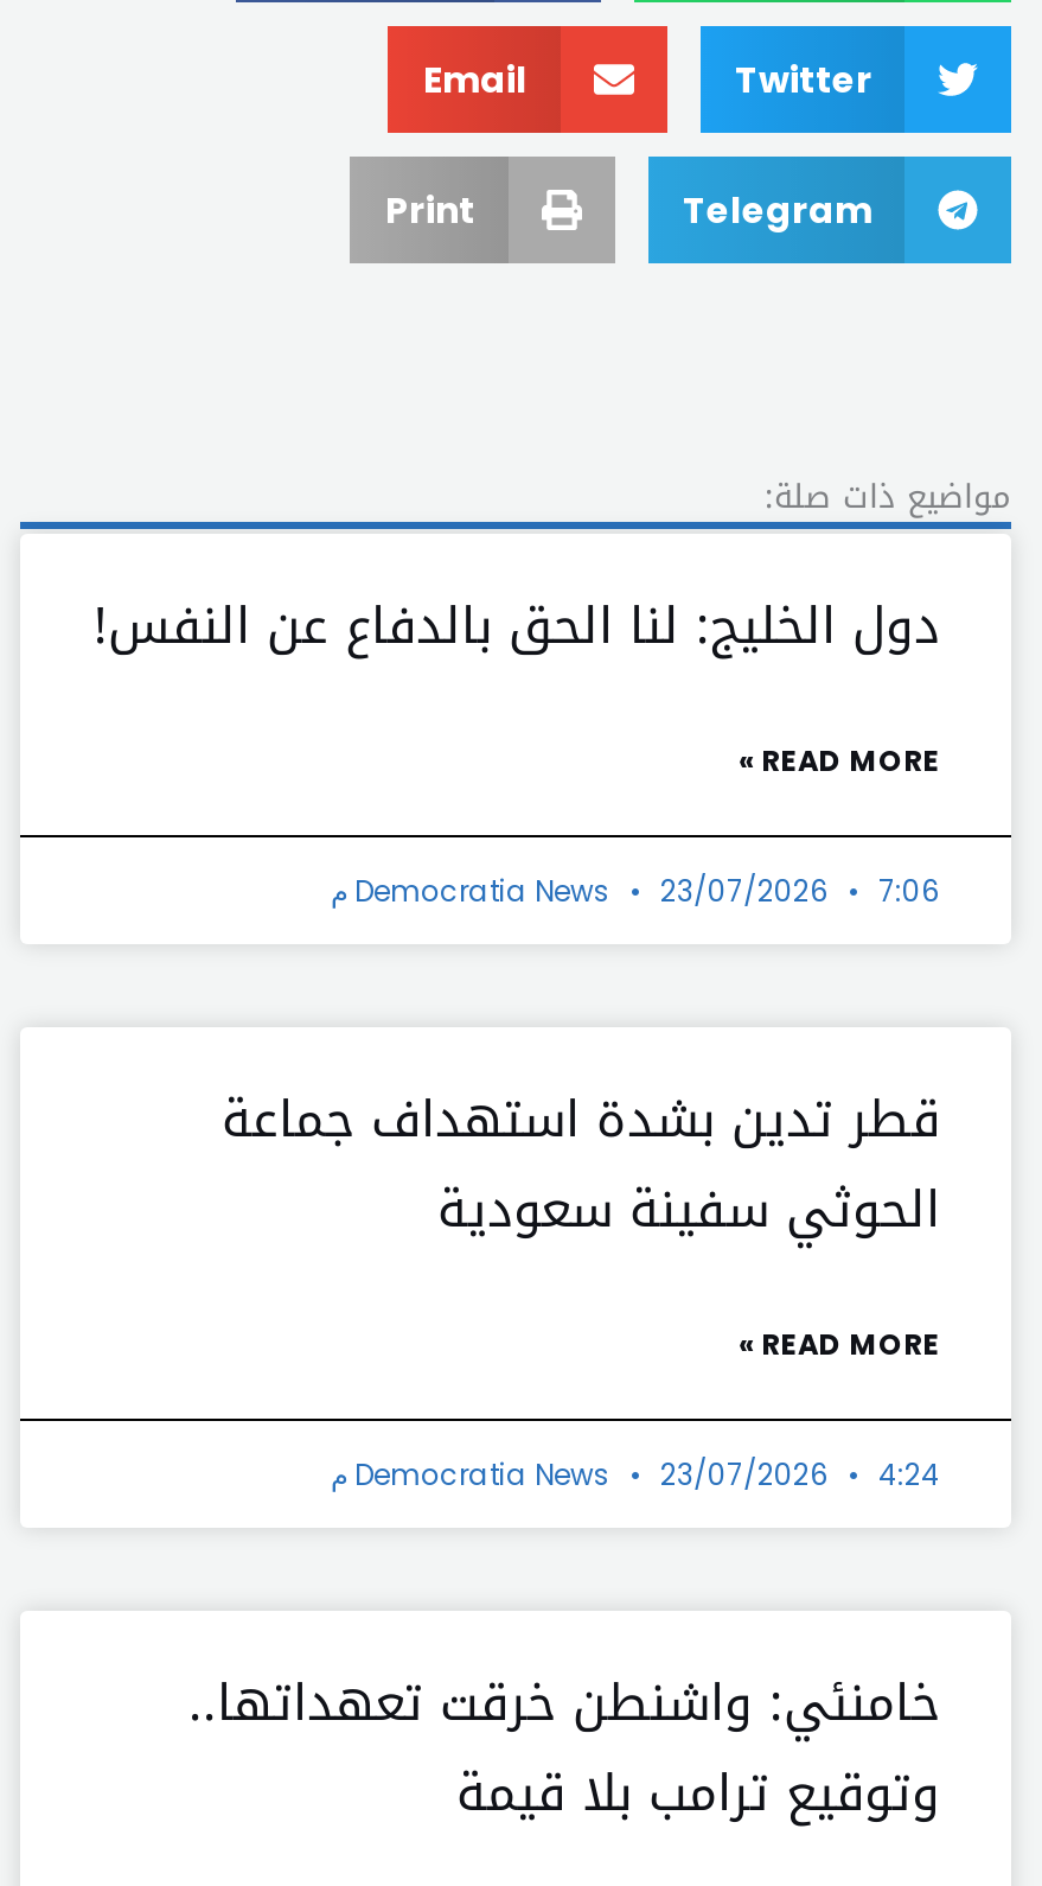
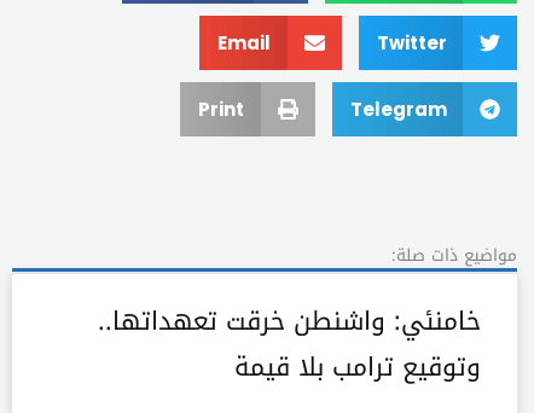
- دول الخليج: لنا الحق بالدفاع عن النفس!
- READ MORE »
- Democratia News
- 23/07/2026
- 7:06 م
- قطر تدين بشدة استهداف جماعة
- الحوثي سفينة سعودية
- READ MORE »
- Democratia News
- 23/07/2026
- 4:24 م
